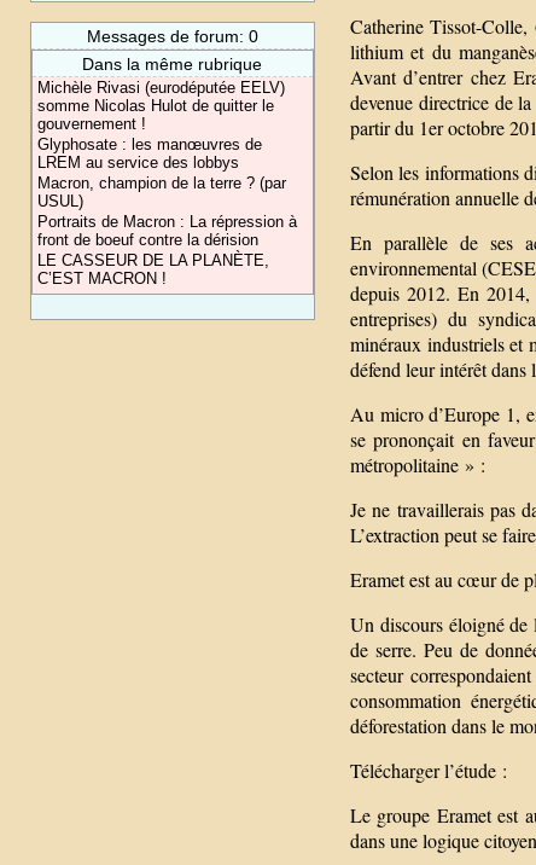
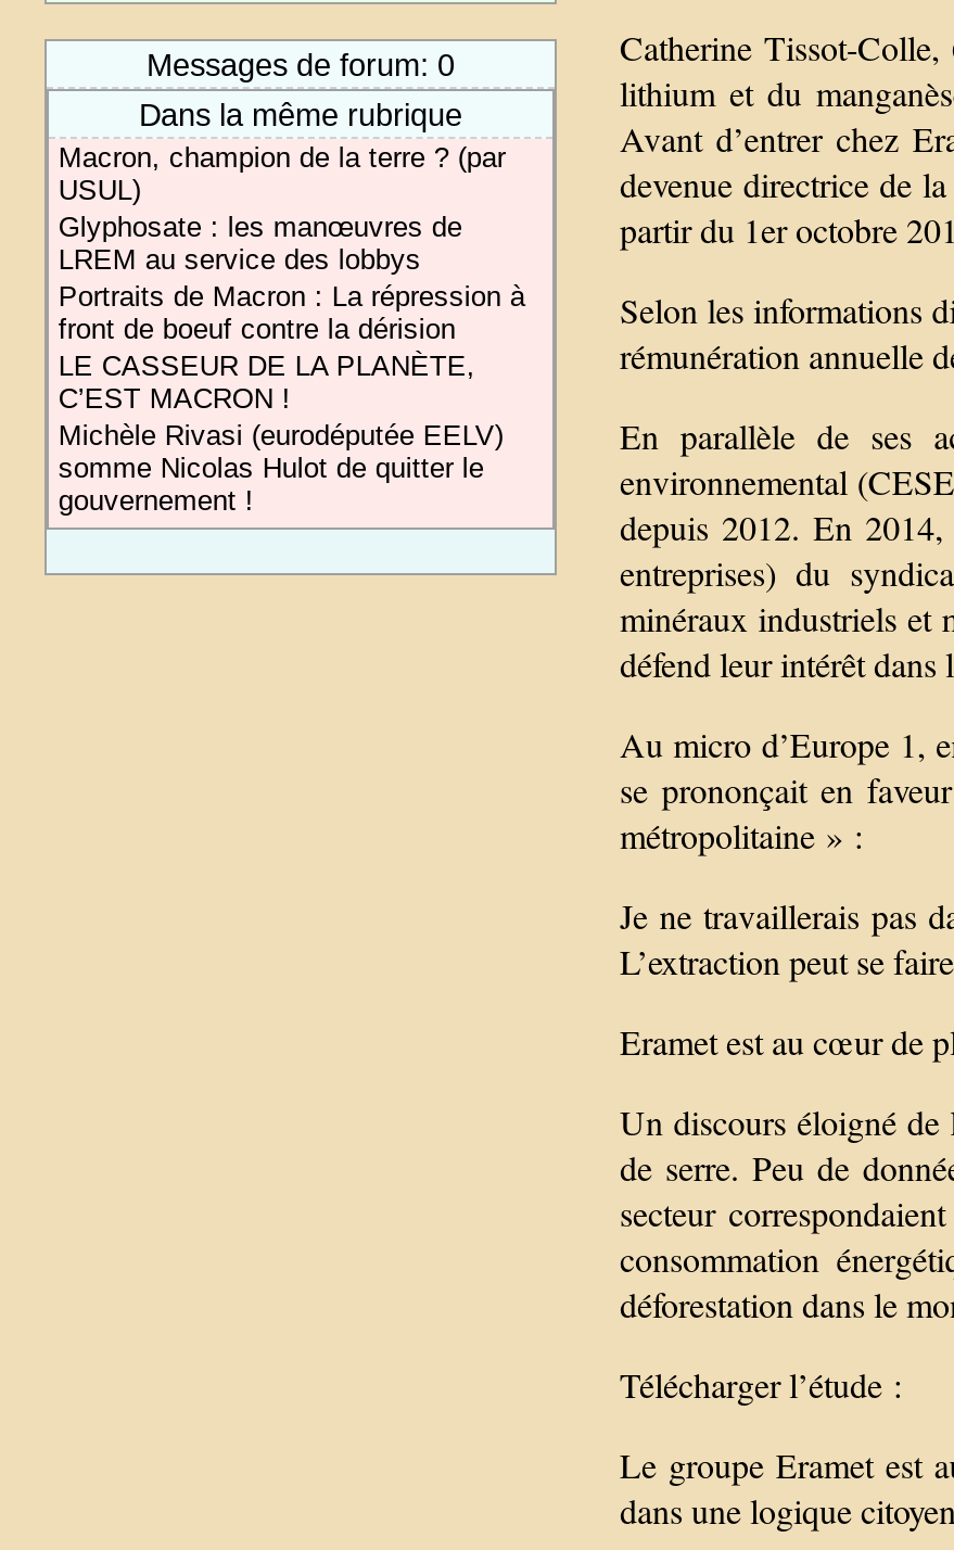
moved down: Michèle Rivasi (eurodéputée EELV) | somme Nicolas Hulot de quitter le | gouvernement !

moved up: Macron, champion de la terre ? (par | USUL)

moved up: Portraits de Macron : La répression à | front de boeuf contre la dérision | LE CASSEUR DE LA PLANÈTE, | C’EST MACRON !
